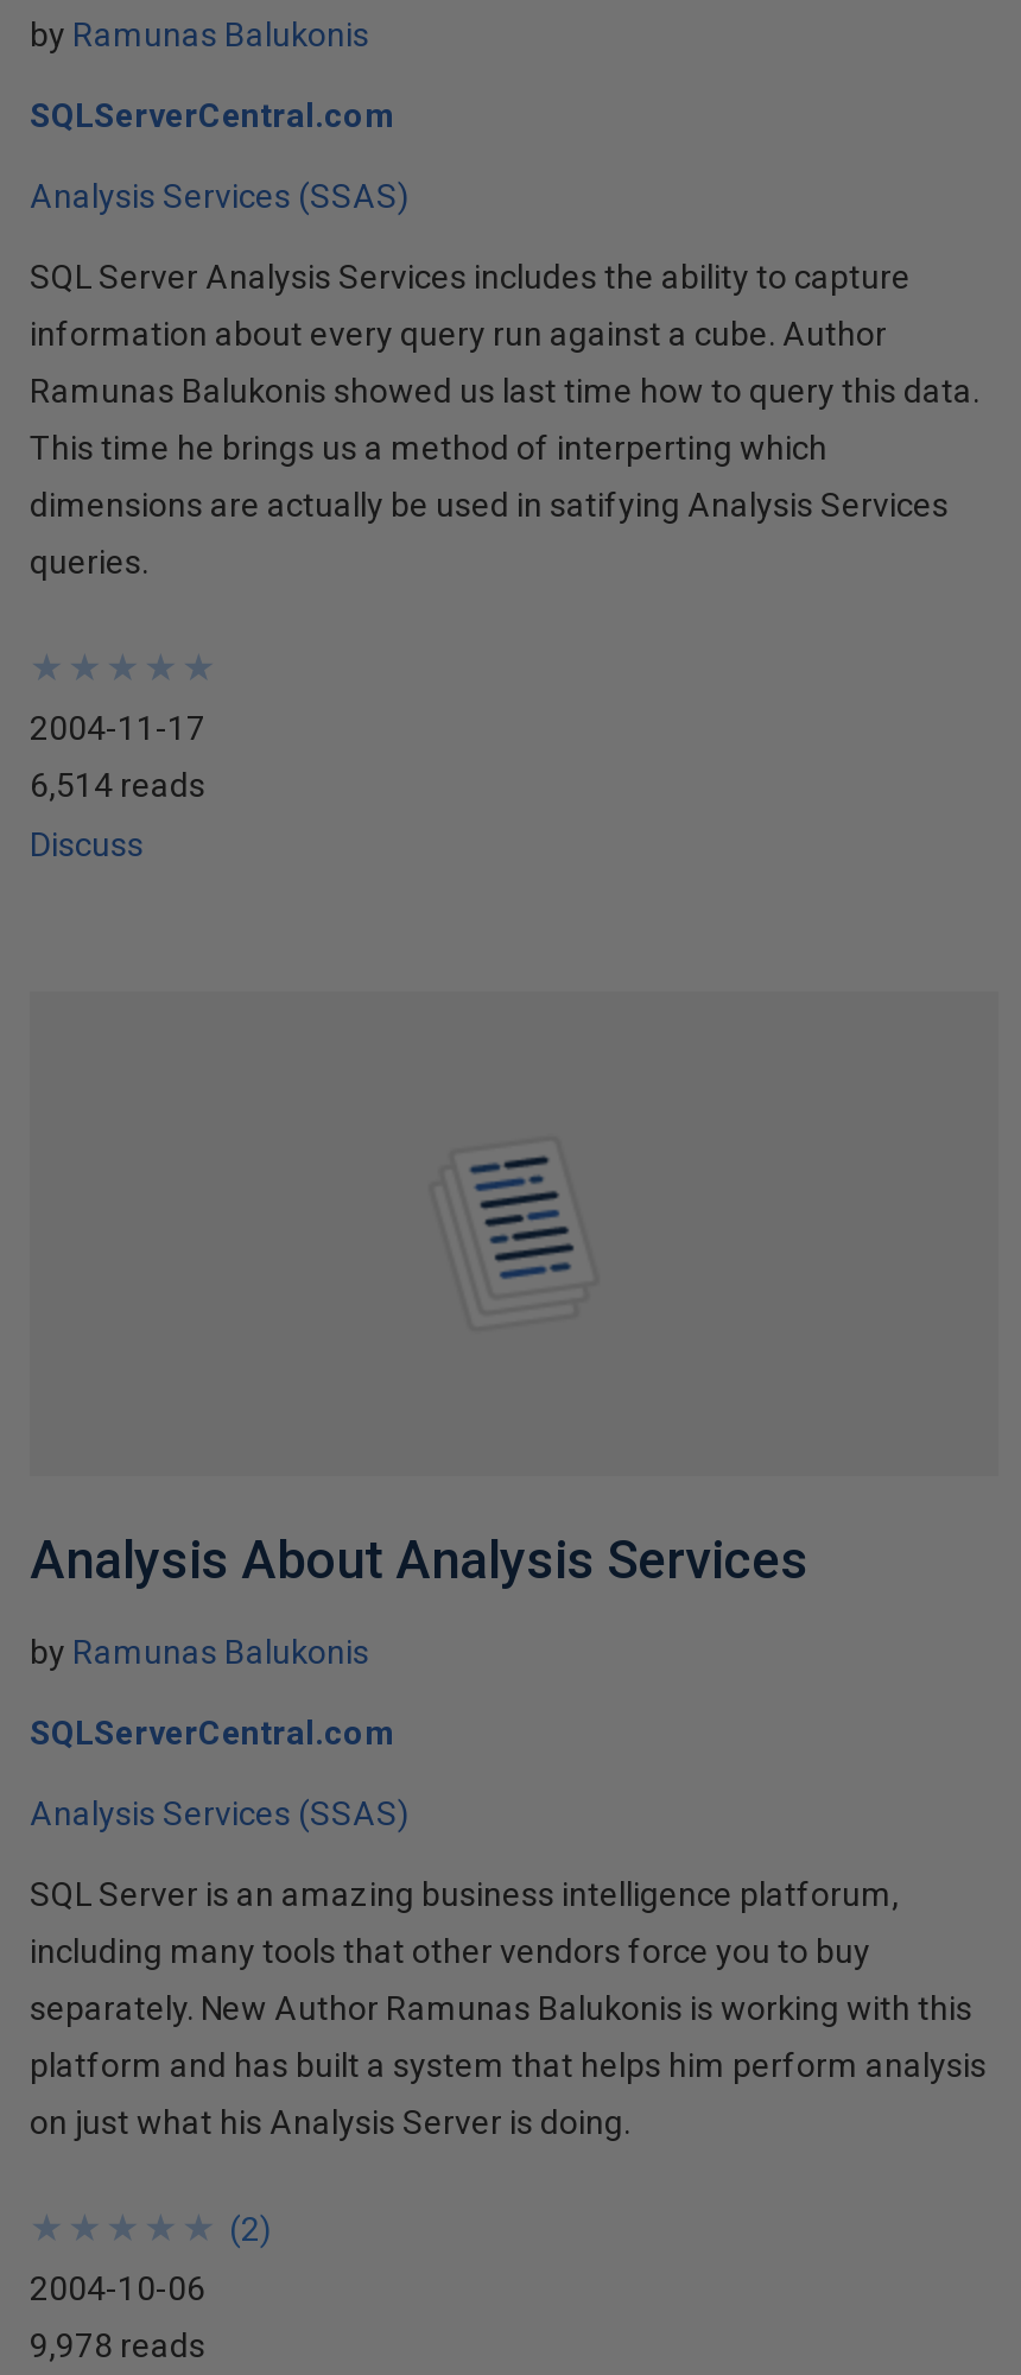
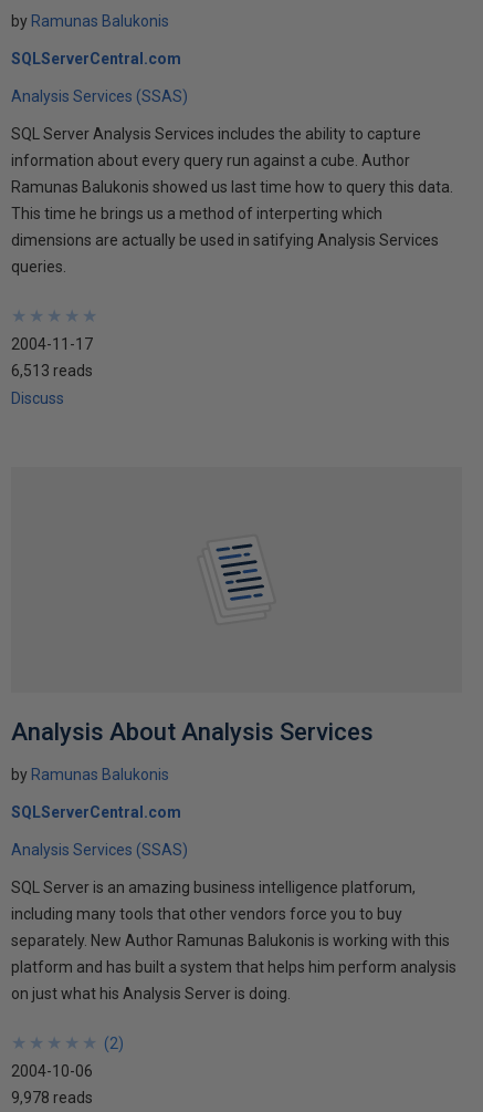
- 6,514 reads
+ 6,513 reads
